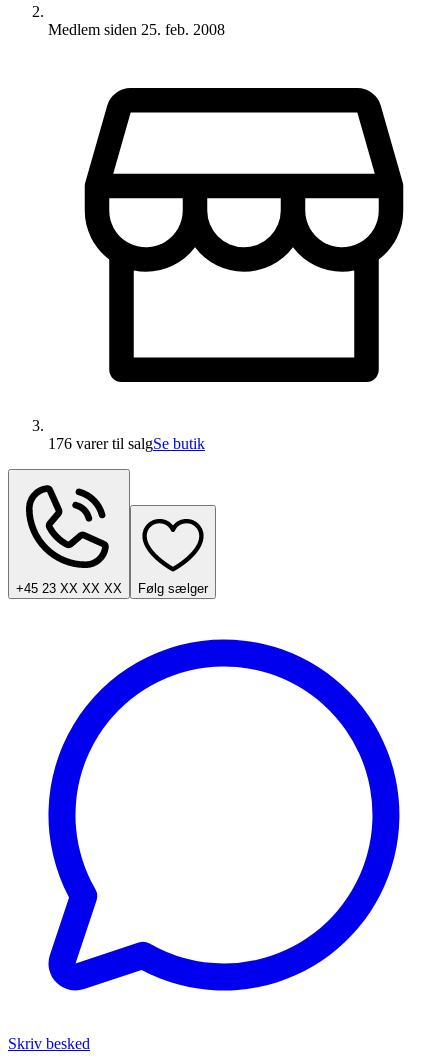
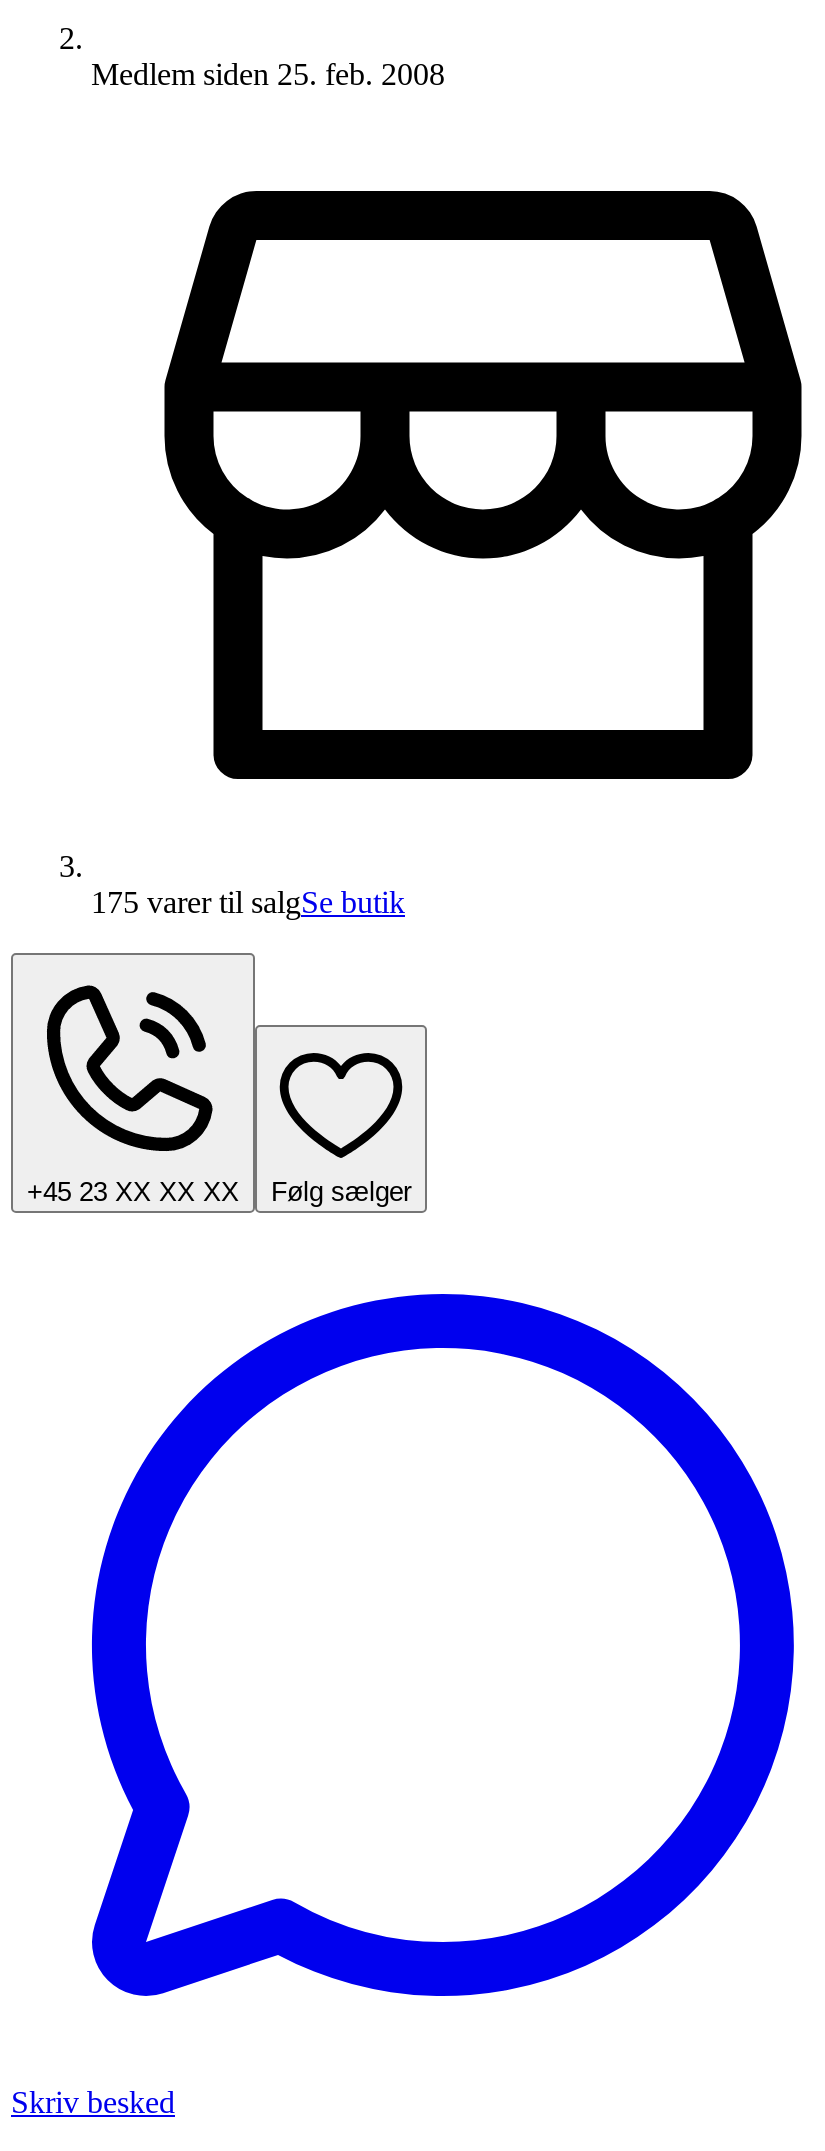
- 176 varer til salgSe butik
+ 175 varer til salgSe butik
